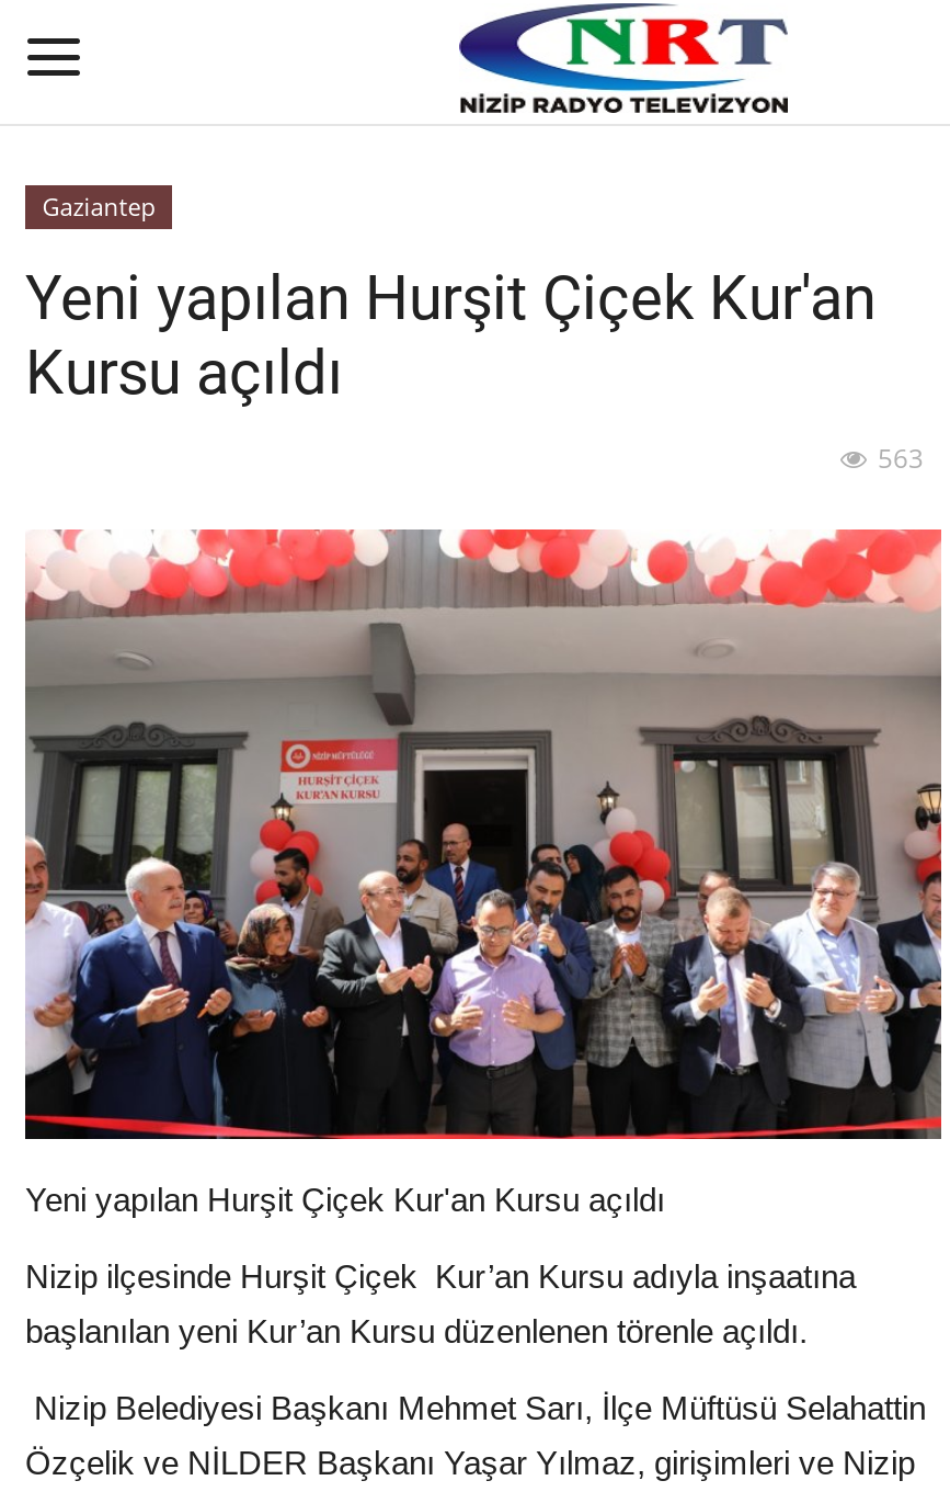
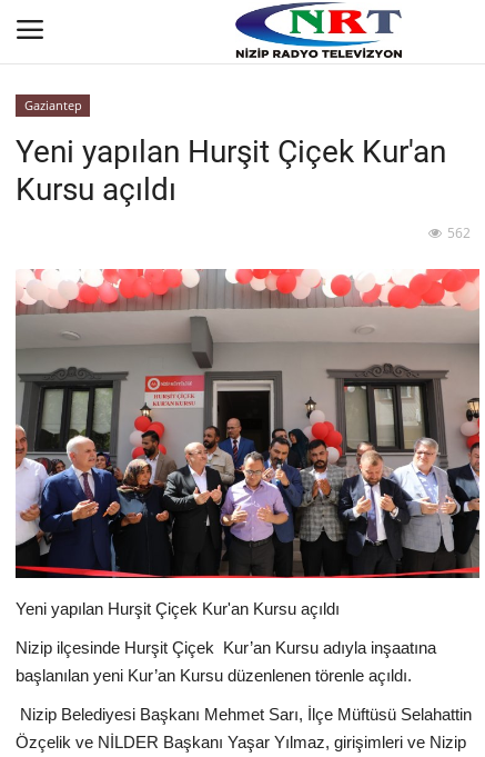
- 563
+ 562
